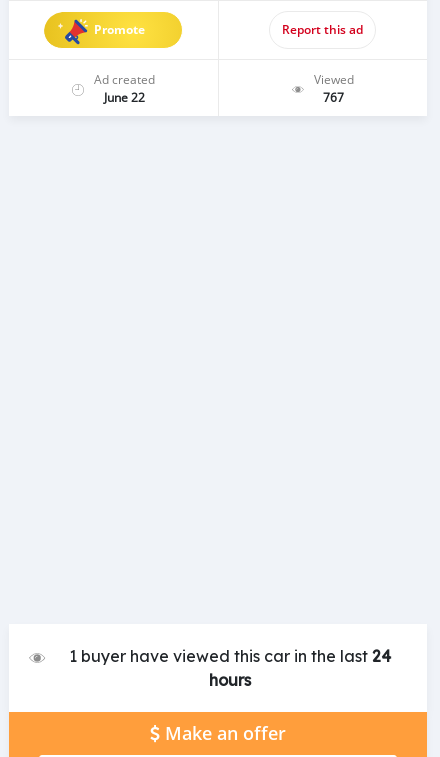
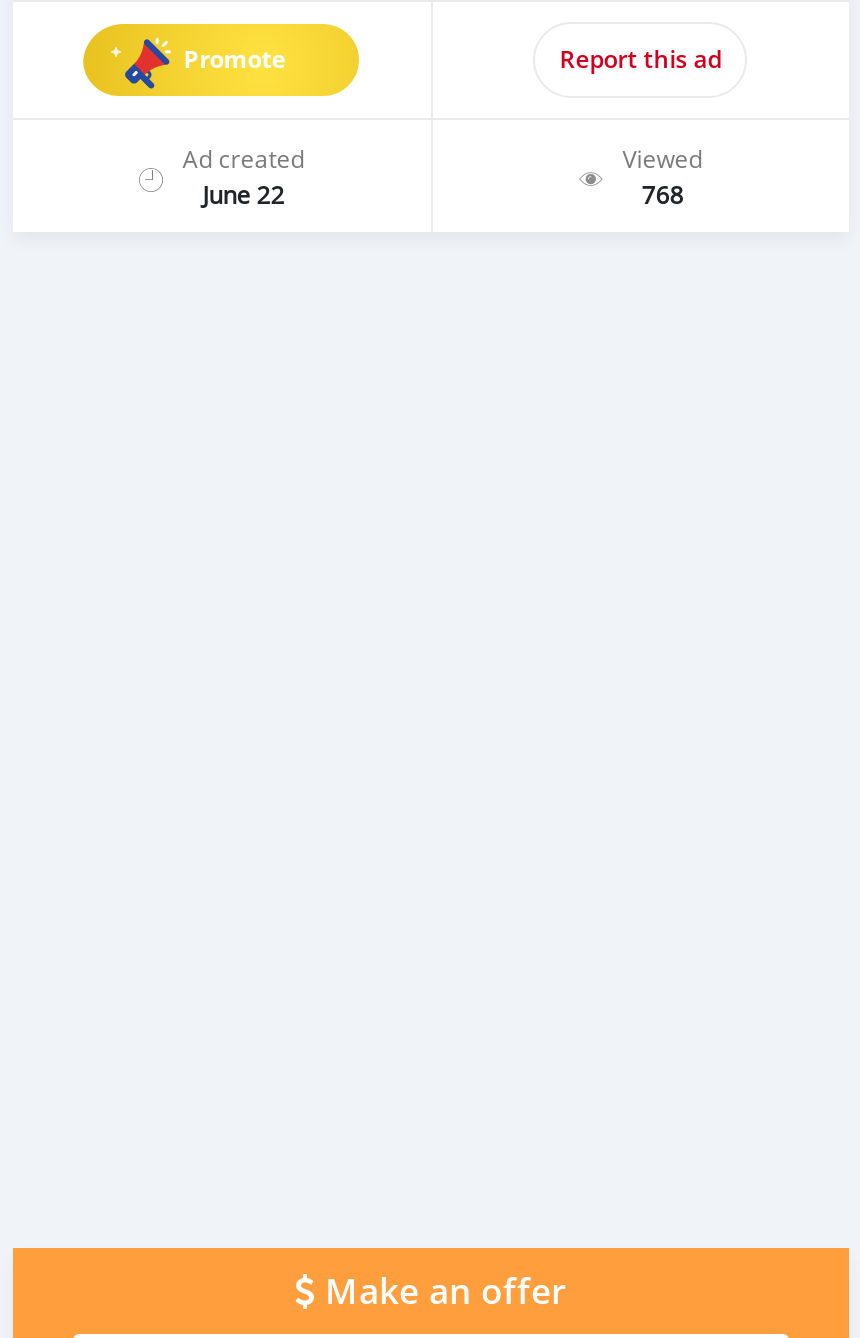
- 767
+ 768

- 1 buyer have viewed this car in the last 24
- hours
